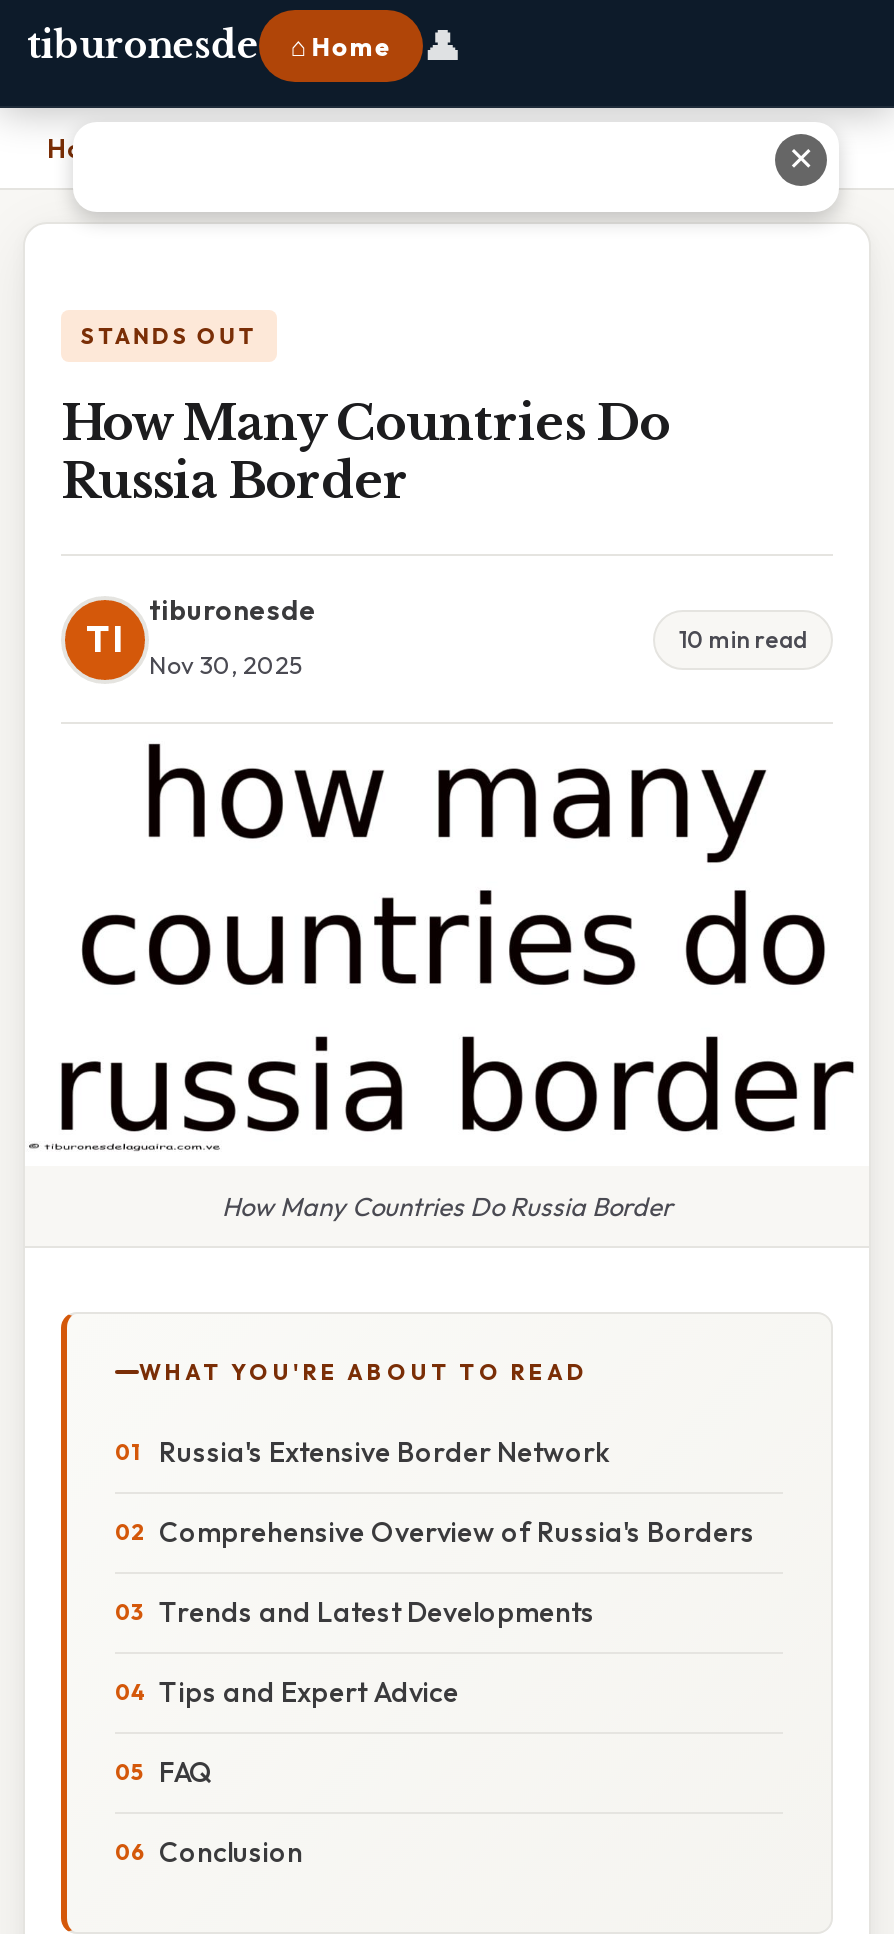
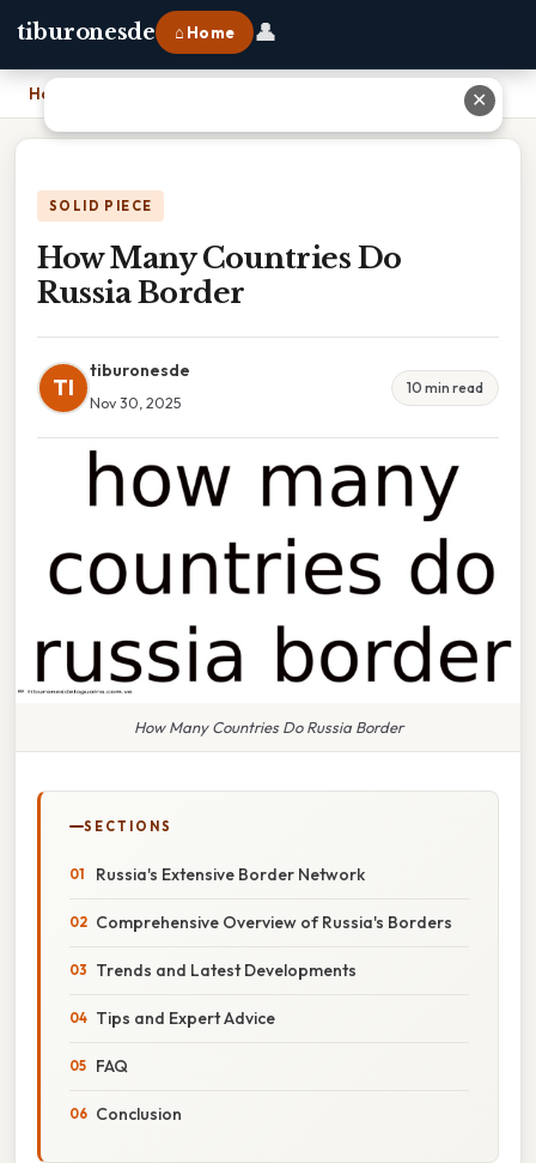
- STANDS OUT
+ SOLID PIECE

- WHAT YOU'RE ABOUT TO READ
+ SECTIONS
